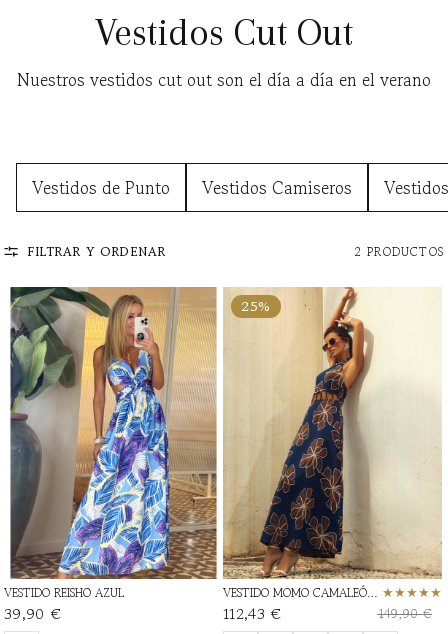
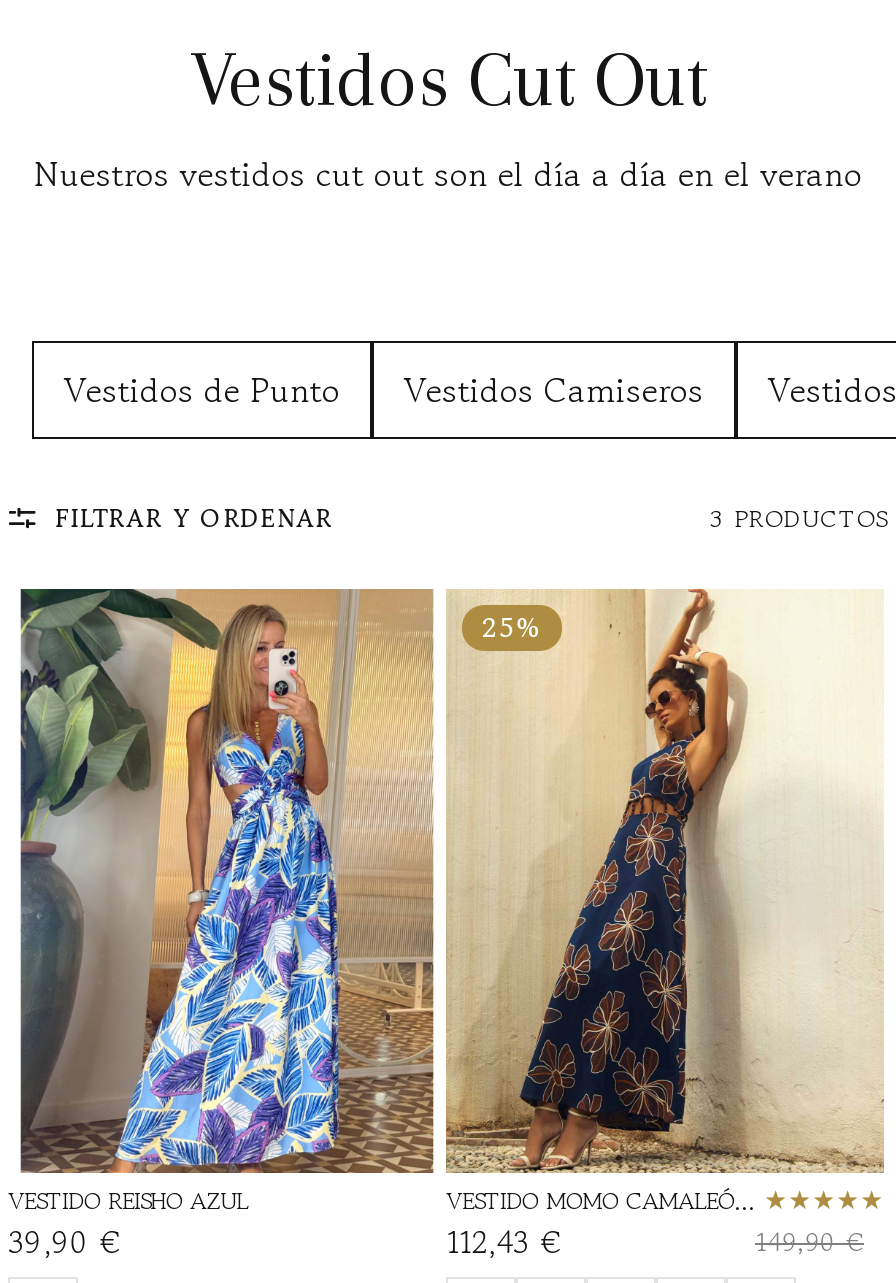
- 2 PRODUCTOS
+ 3 PRODUCTOS
